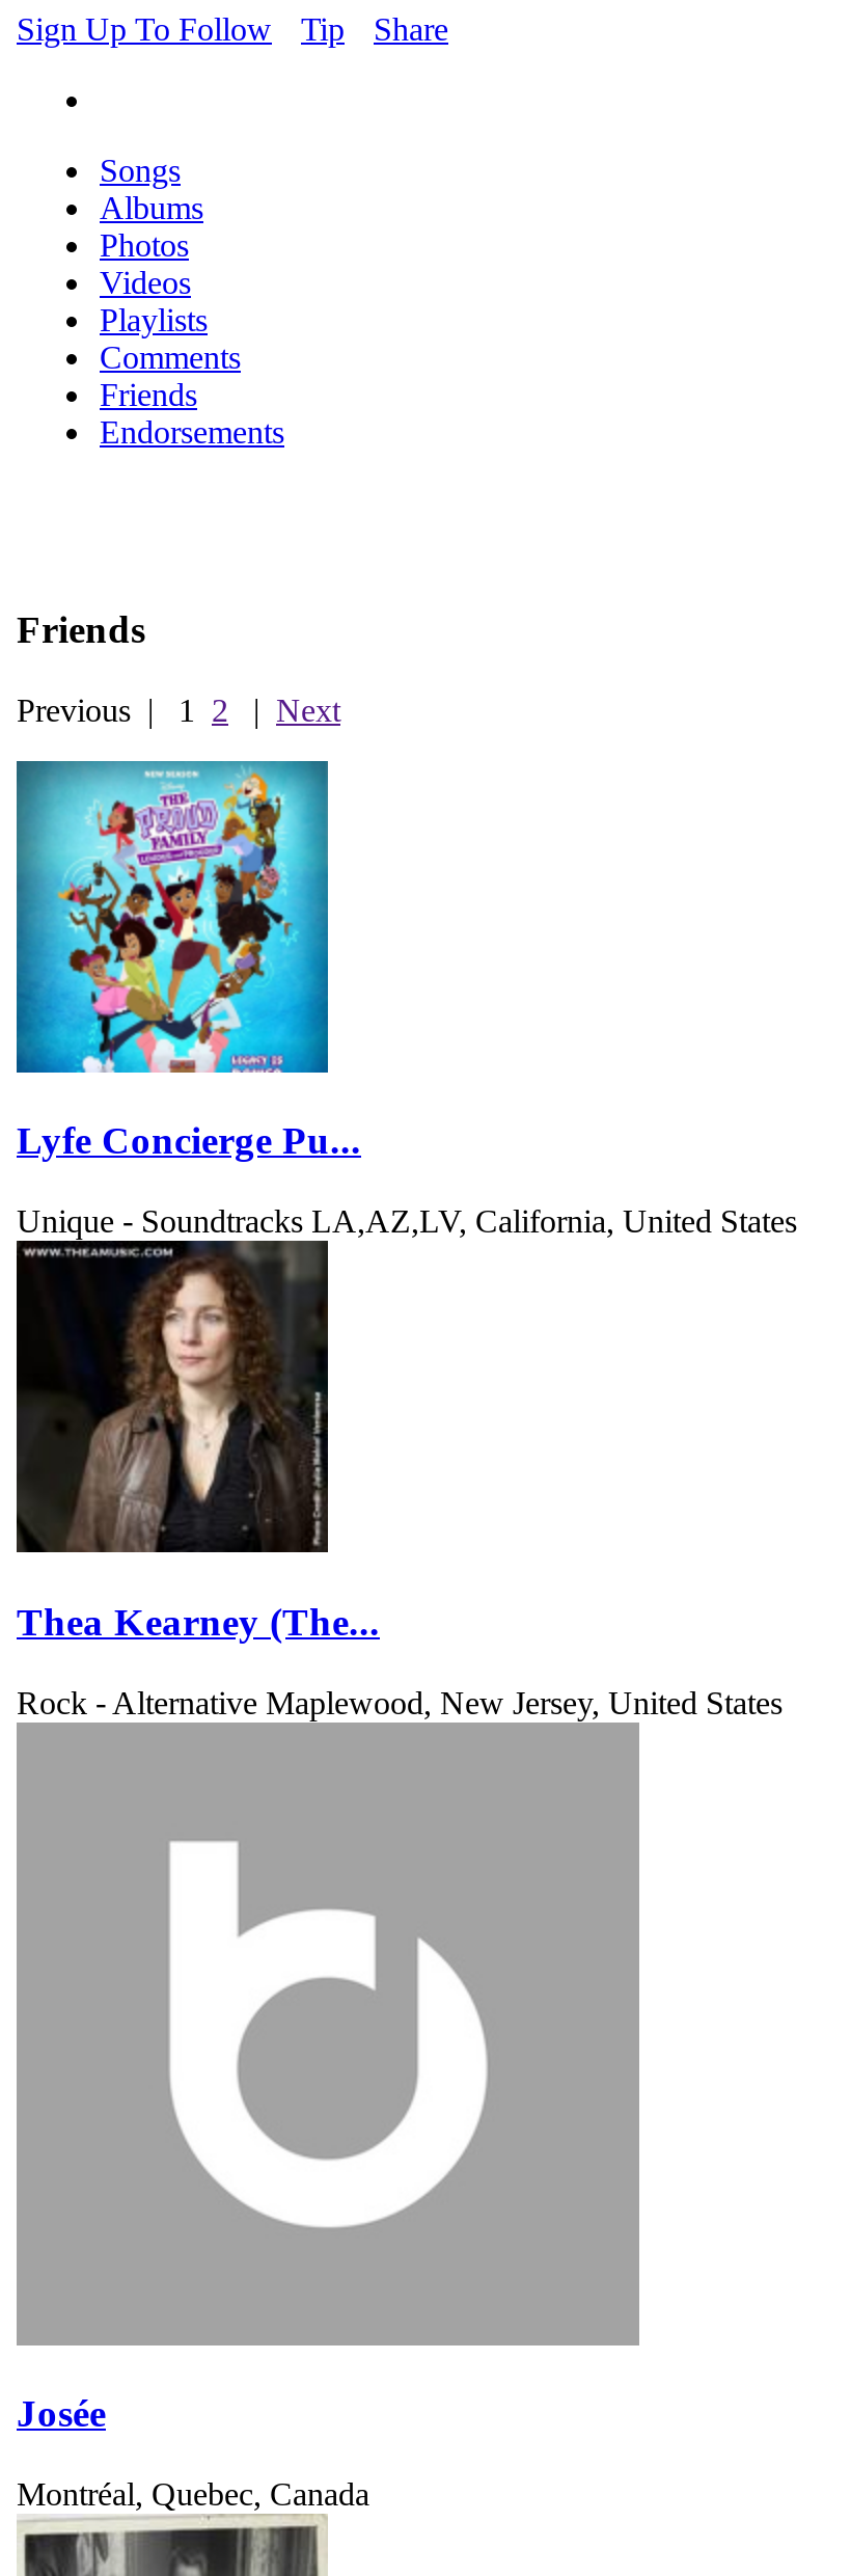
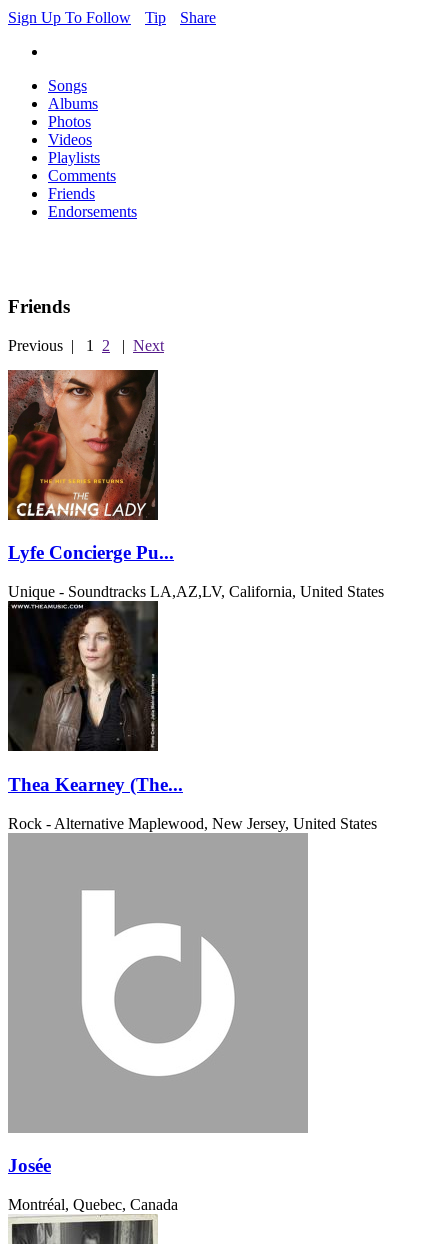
- [image]
+ [image]
